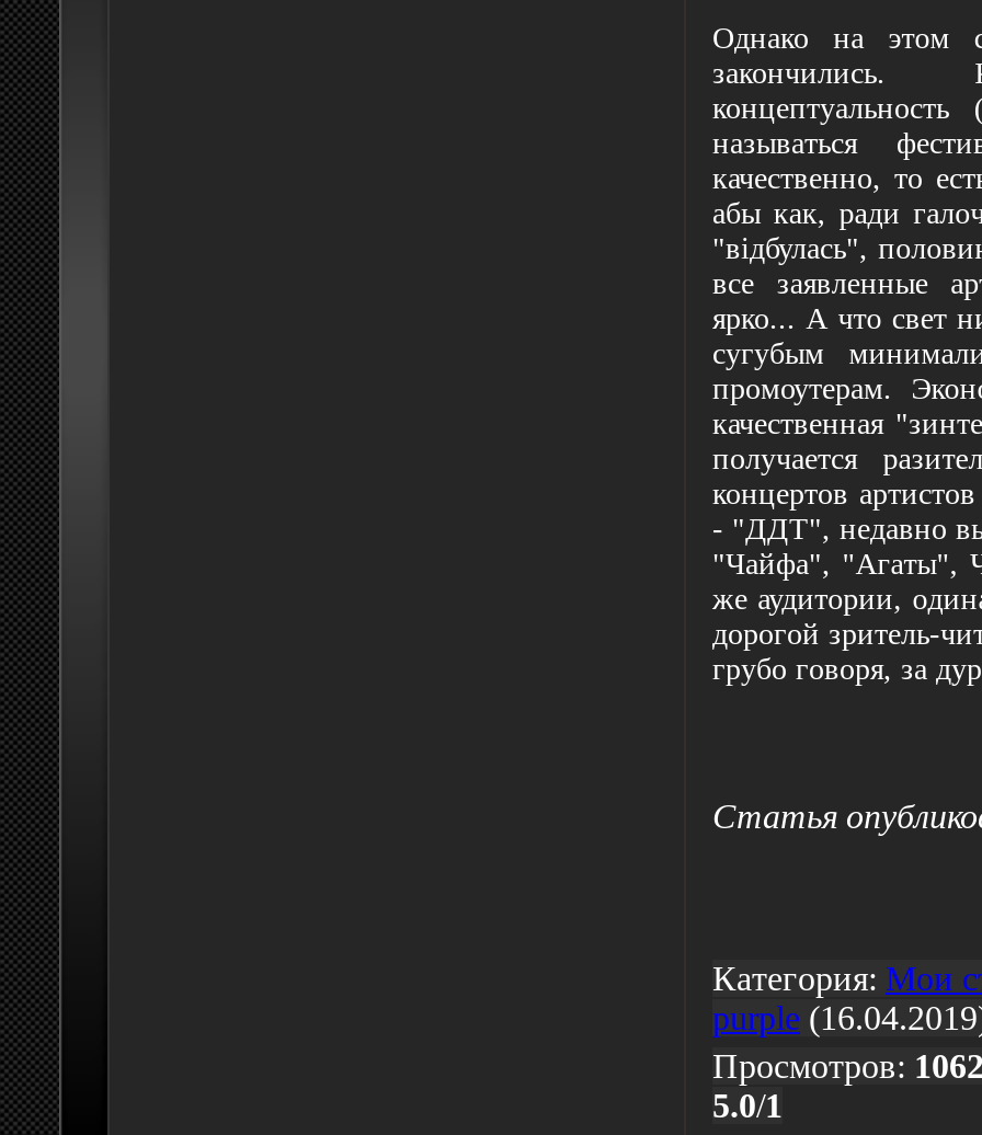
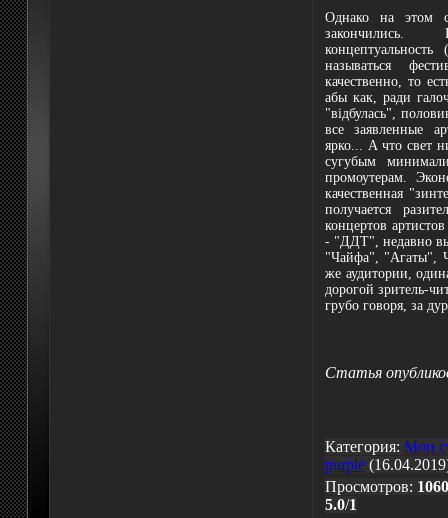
- Просмотров: 1062
+ Просмотров: 1060
